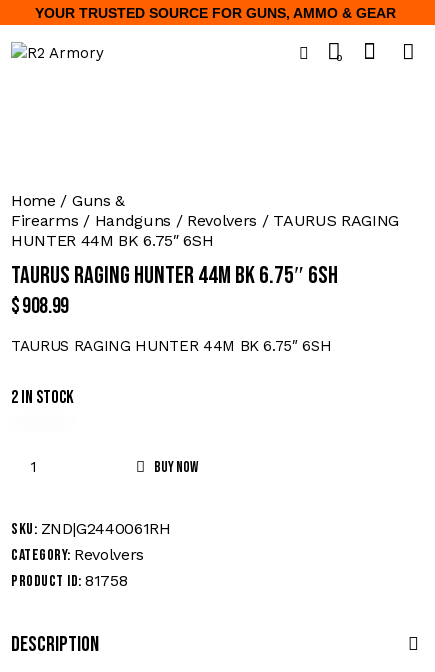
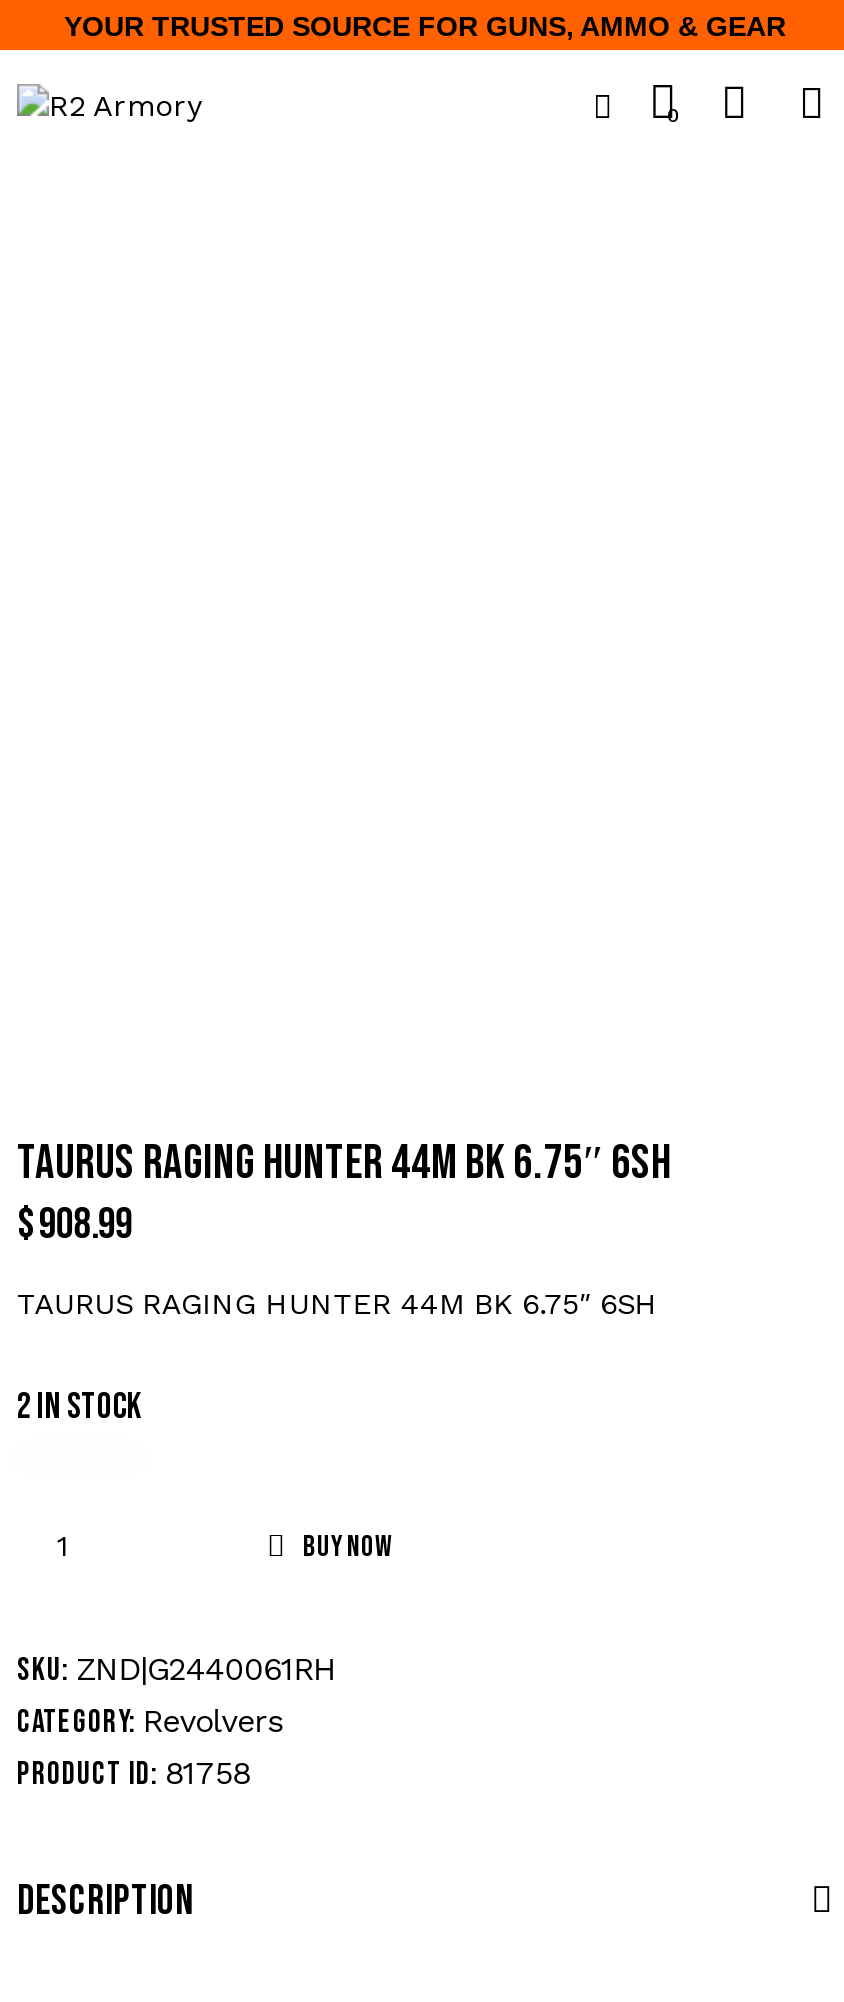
- Home
- Guns &
- Firearms
- Handguns
- Revolvers
- TAURUS RAGING
- HUNTER 44M BK 6.75″ 6SH
